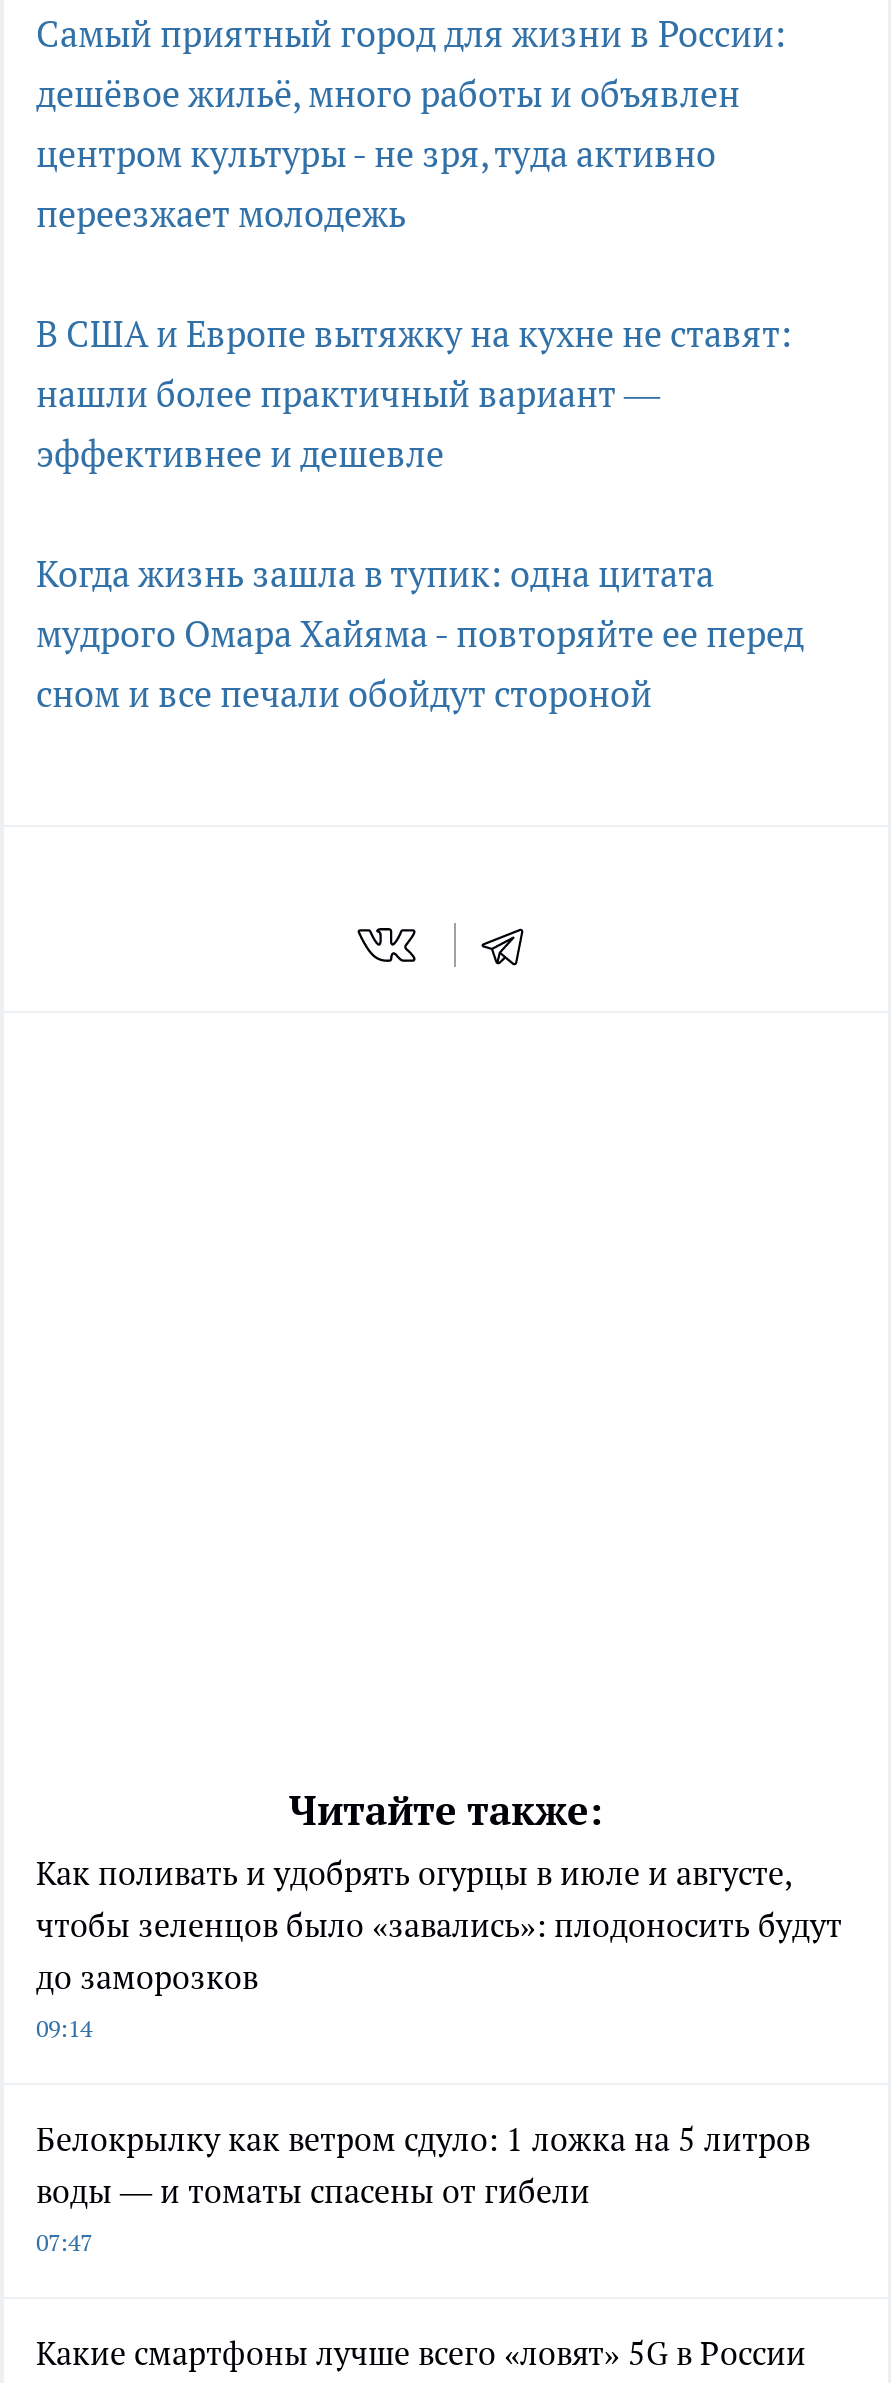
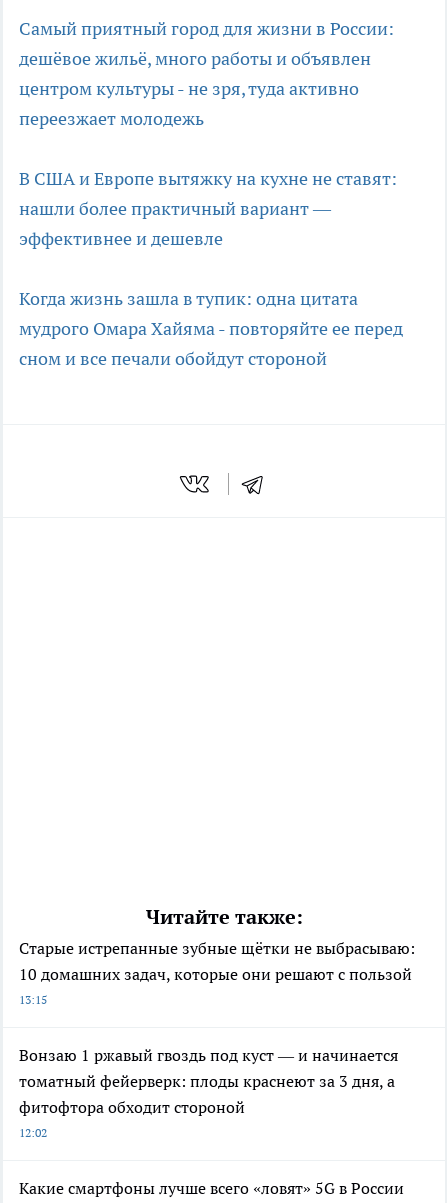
- Как поливать и удобрять огурцы в июле и августе,
- чтобы зеленцов было «завались»: плодоносить будут
- до заморозков
- 09:14
+ Старые истрепанные зубные щётки не выбрасываю:
+ 10 домашних задач, которые они решают с пользой
+ 13:15

- Белокрылку как ветром сдуло: 1 ложка на 5 литров
- воды — и томаты спасены от гибели
- 07:47
+ Вонзаю 1 ржавый гвоздь под куст — и начинается
+ томатный фейерверк: плоды краснеют за 3 дня, а
+ фитофтора обходит стороной
+ 12:02
